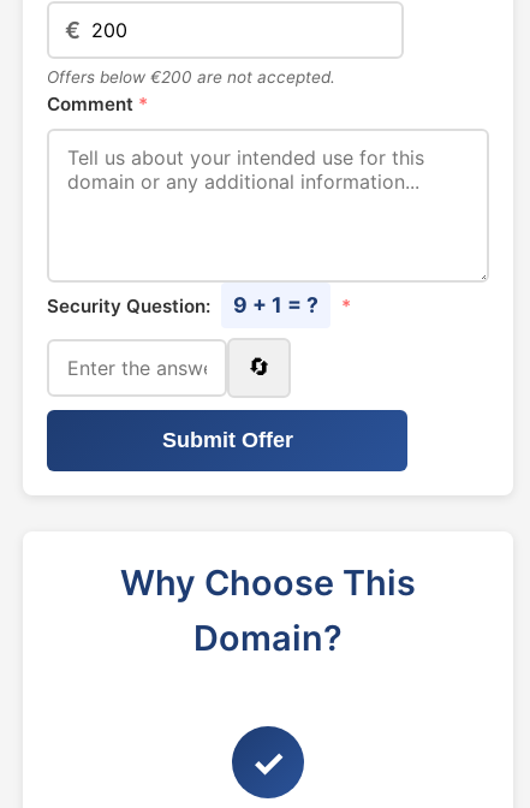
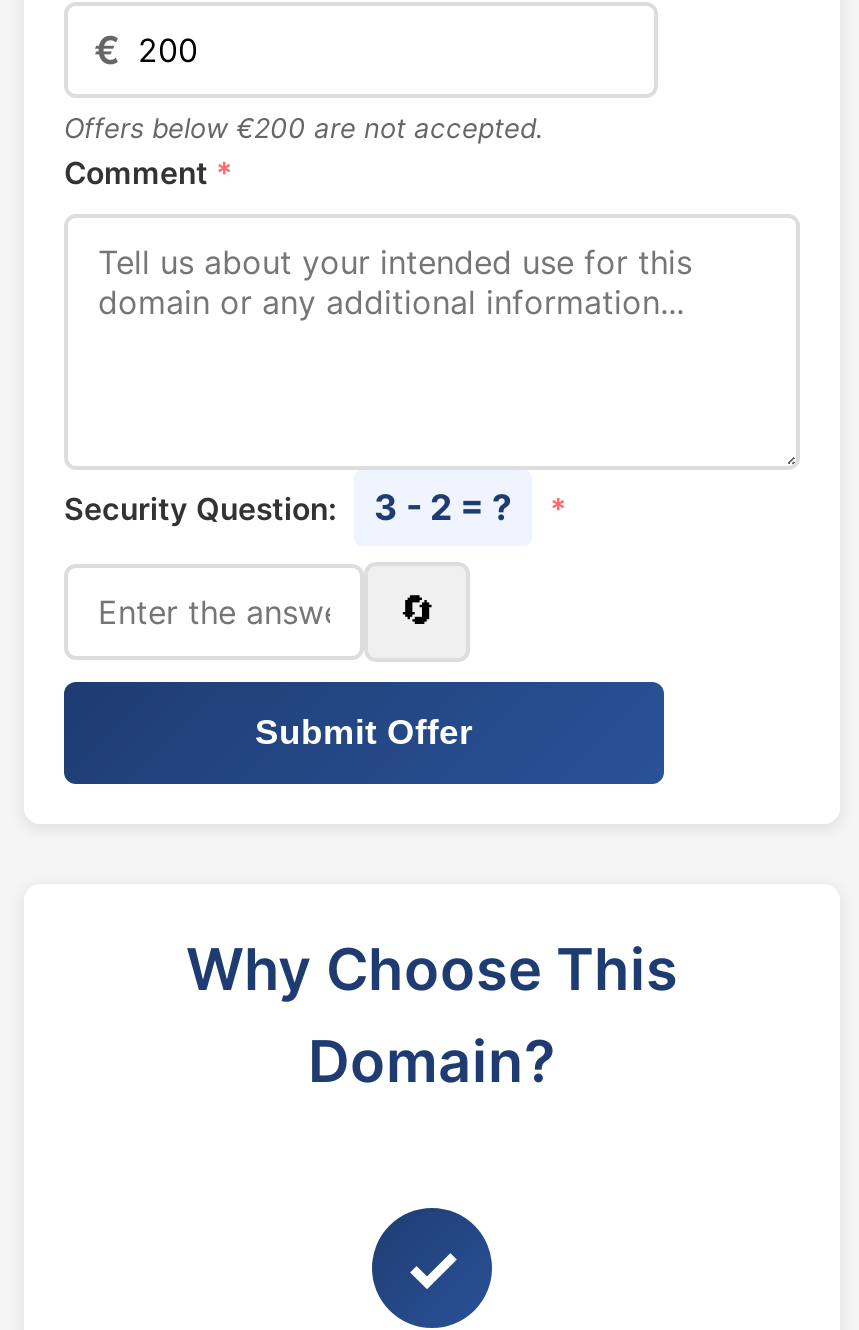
- 9 + 1 = ?
+ 3 - 2 = ?
